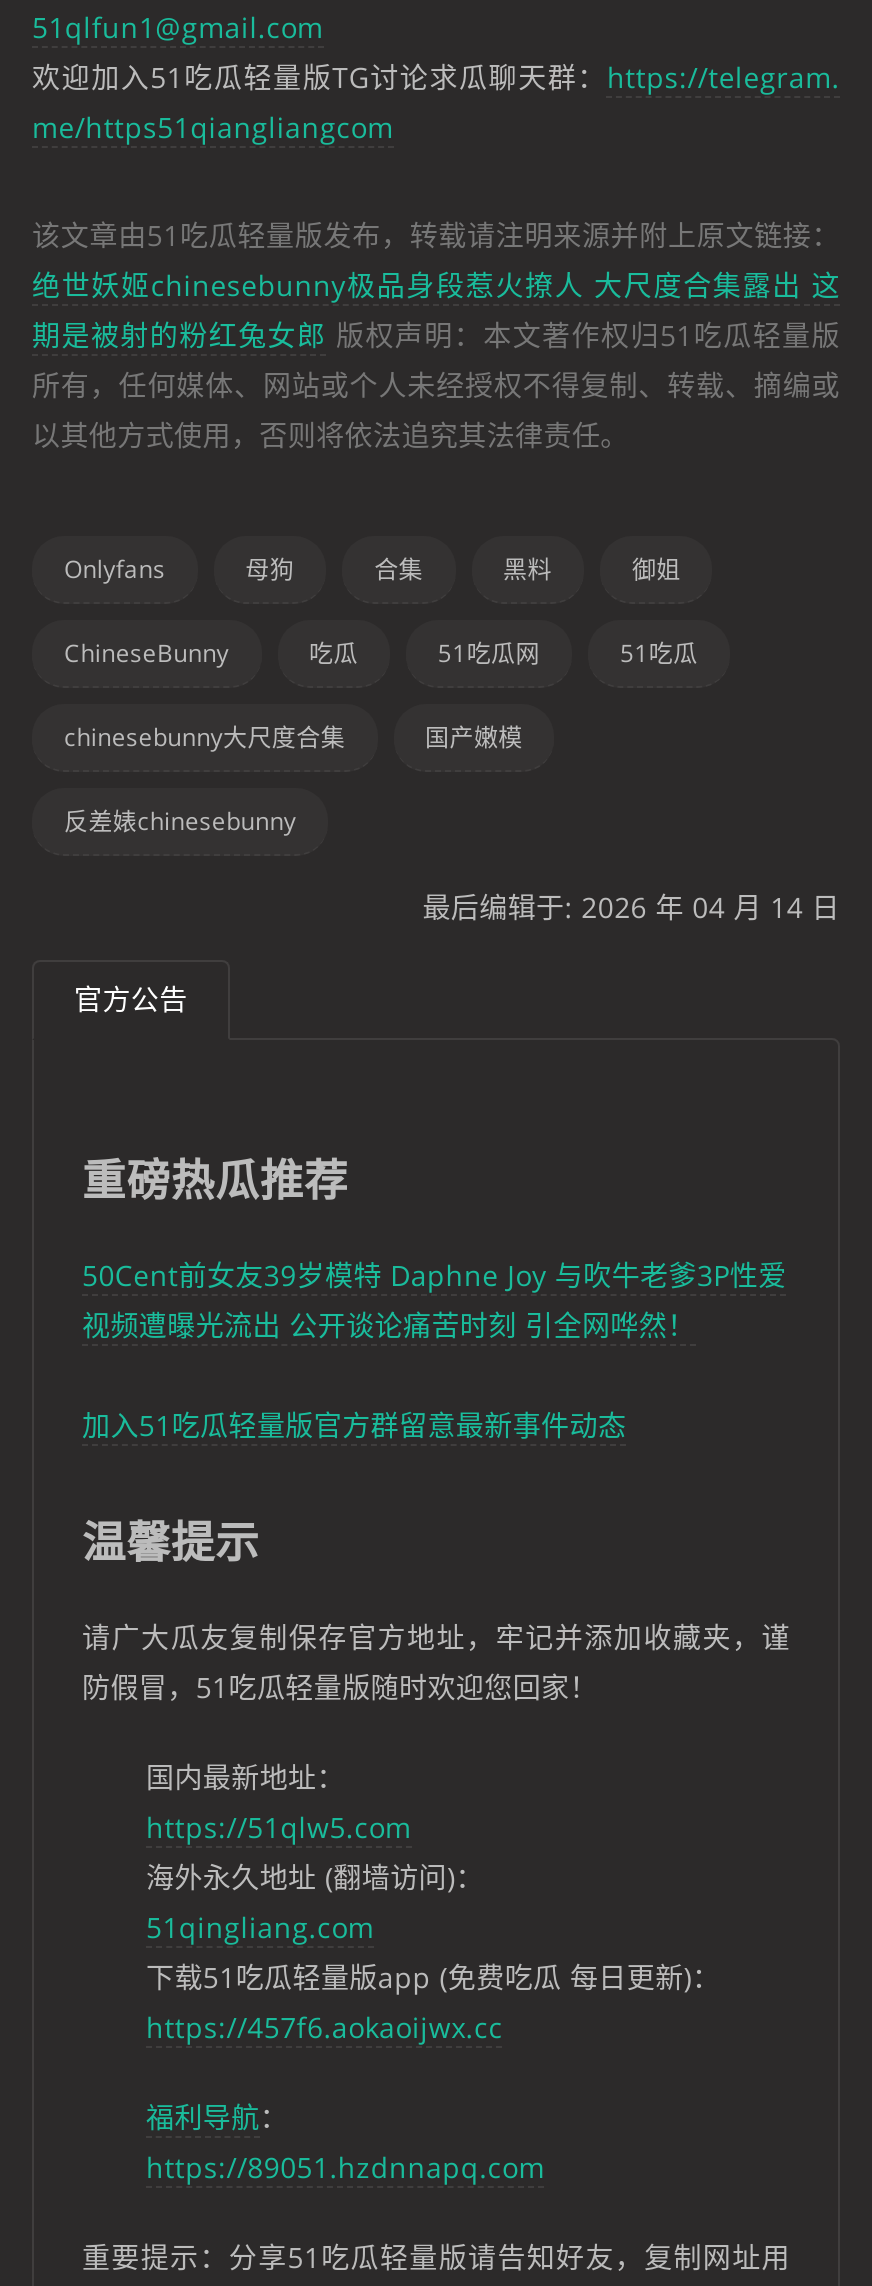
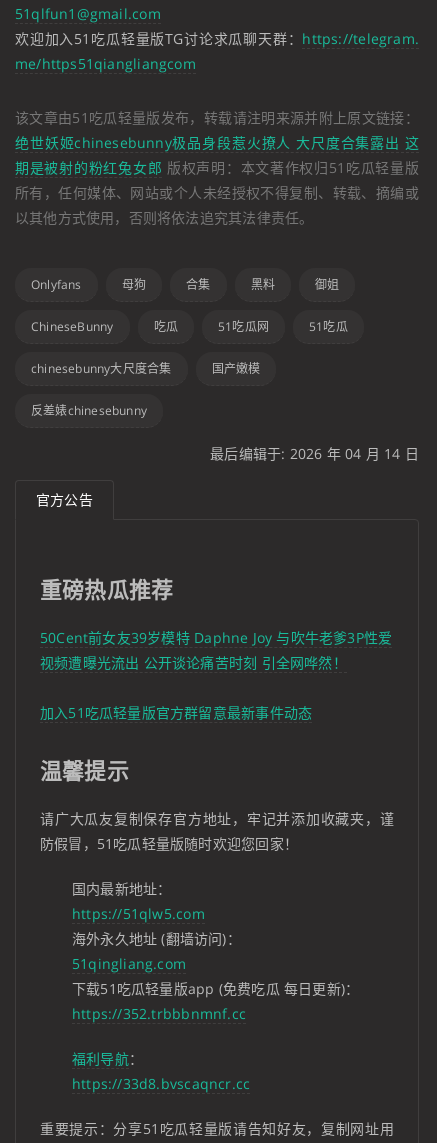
- https://457f6.aokaoijwx.cc
+ https://352.trbbbnmnf.cc

- https://89051.hzdnnapq.com
+ https://33d8.bvscaqncr.cc
